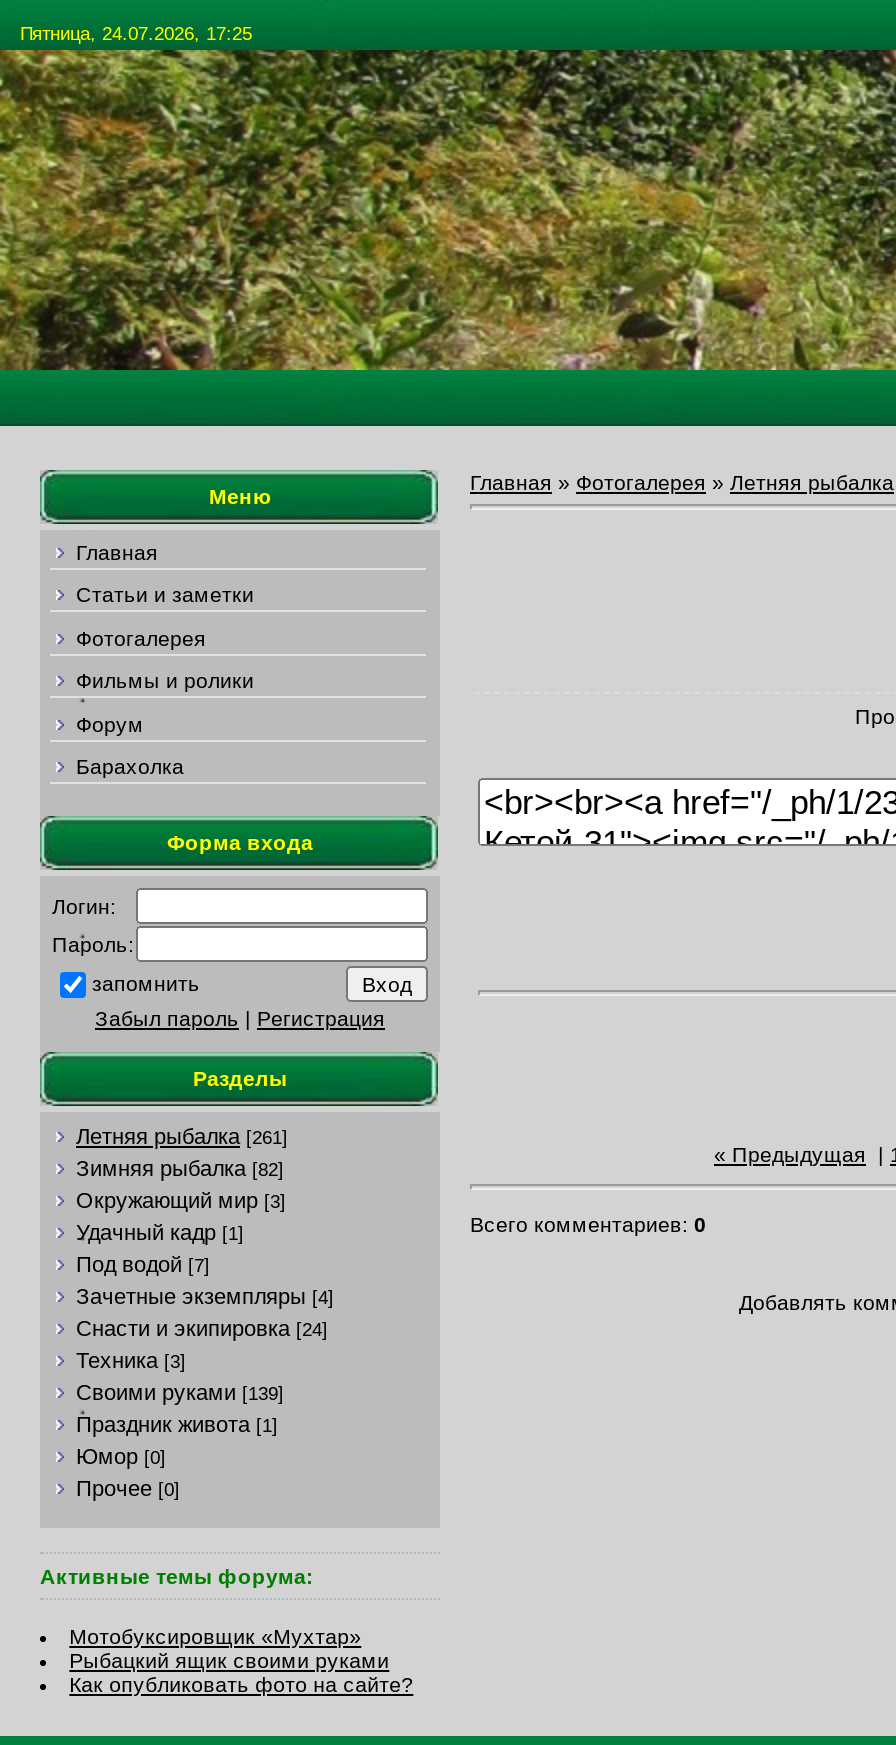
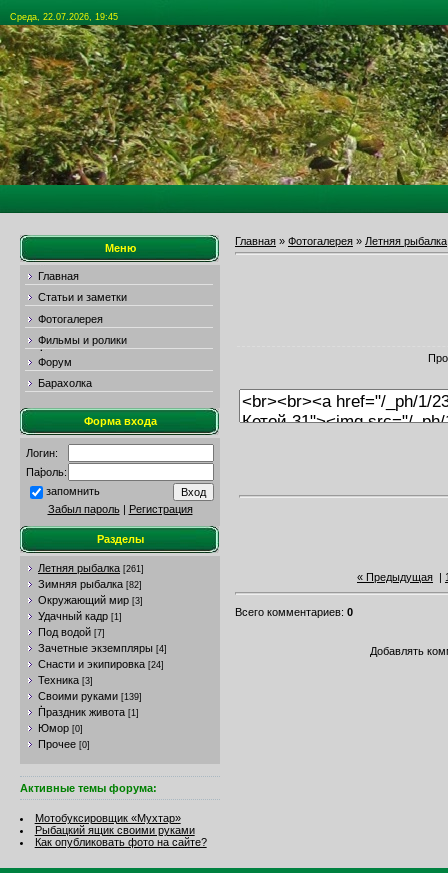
- Пятница, 24.07.2026, 17:25
+ Среда, 22.07.2026, 19:45
